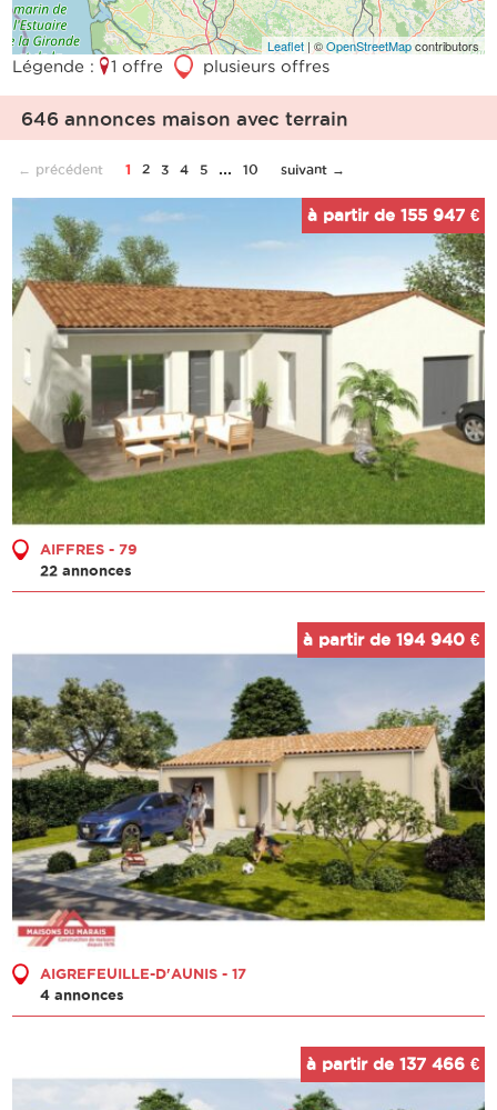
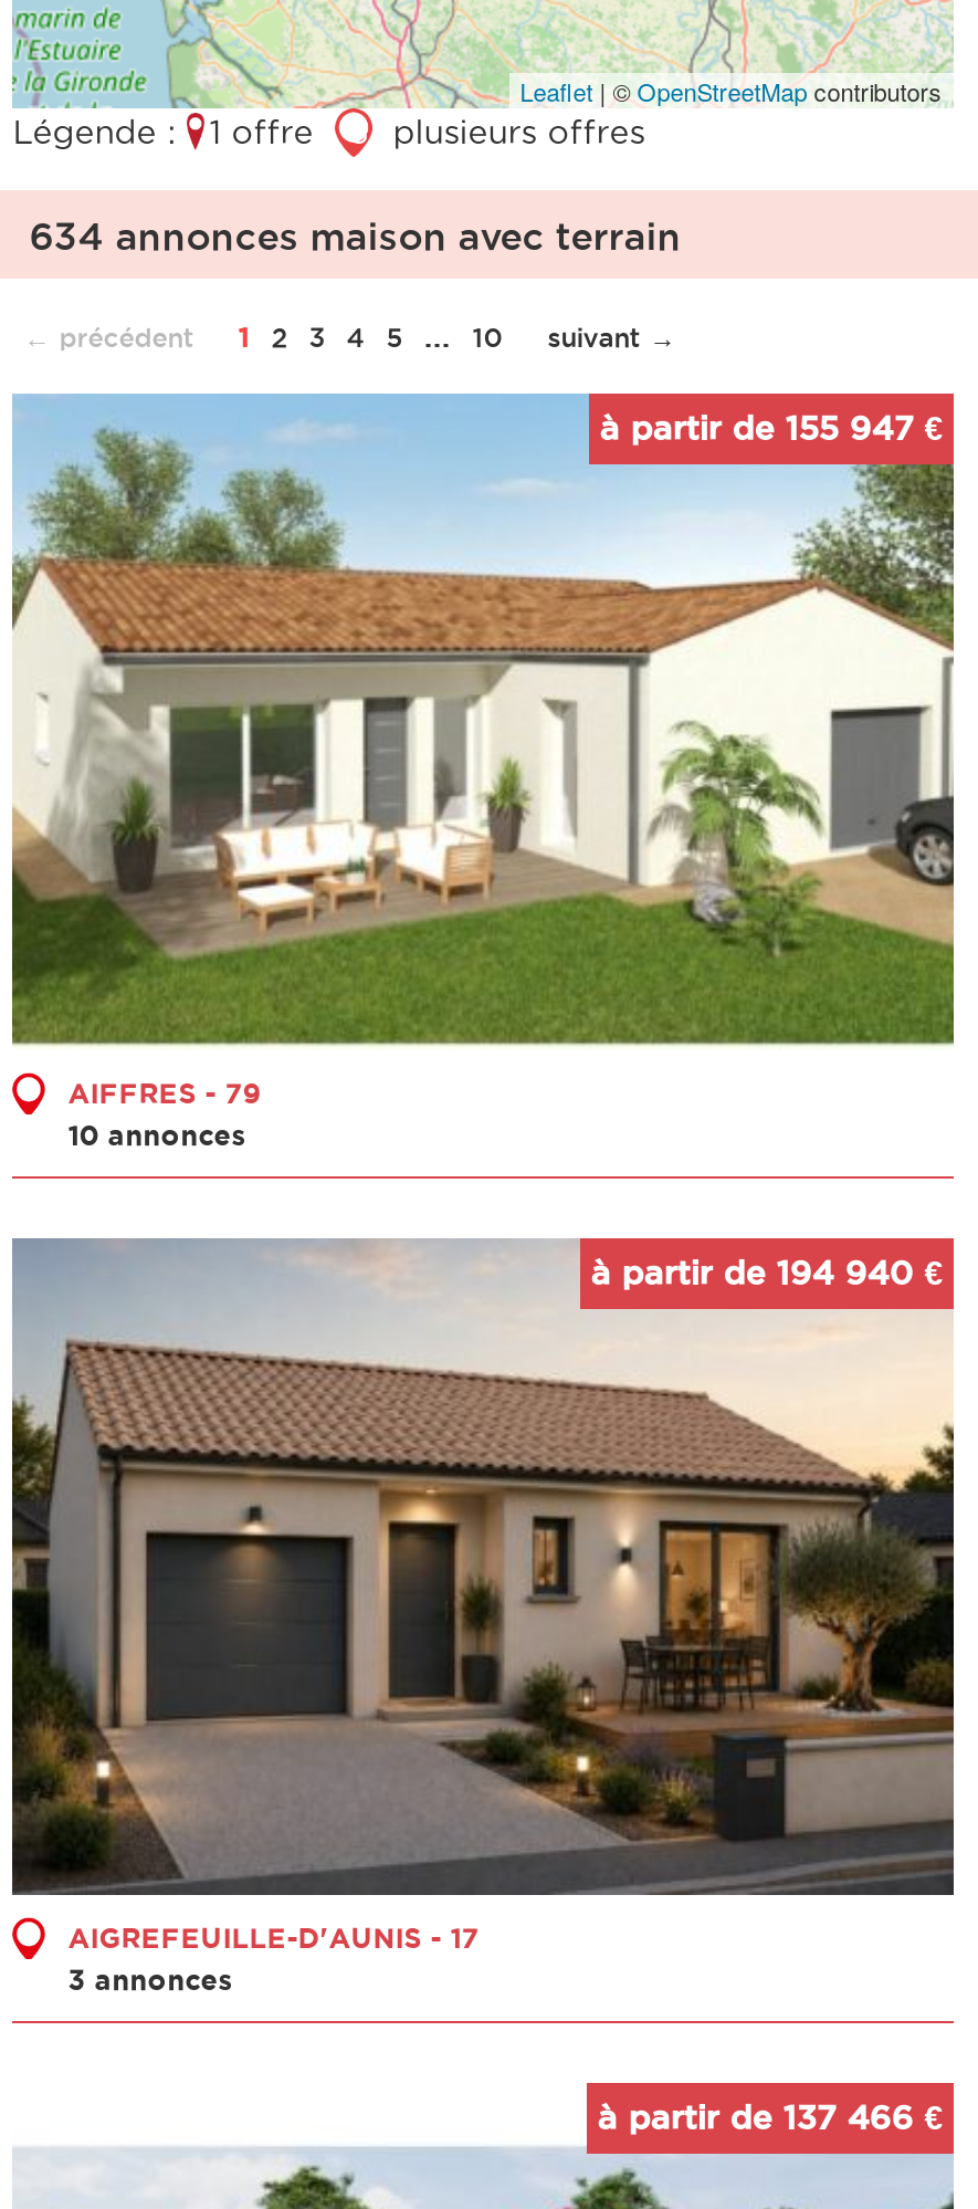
- 646 annonces maison avec terrain
+ 634 annonces maison avec terrain

- 22 annonces
+ 10 annonces

- [image]
- 4 annonces
+ [image]
+ 3 annonces
